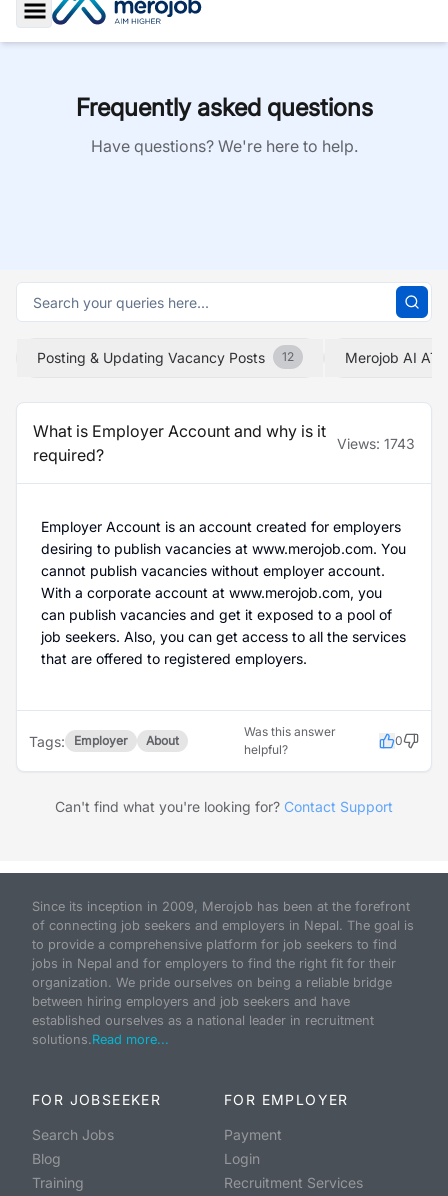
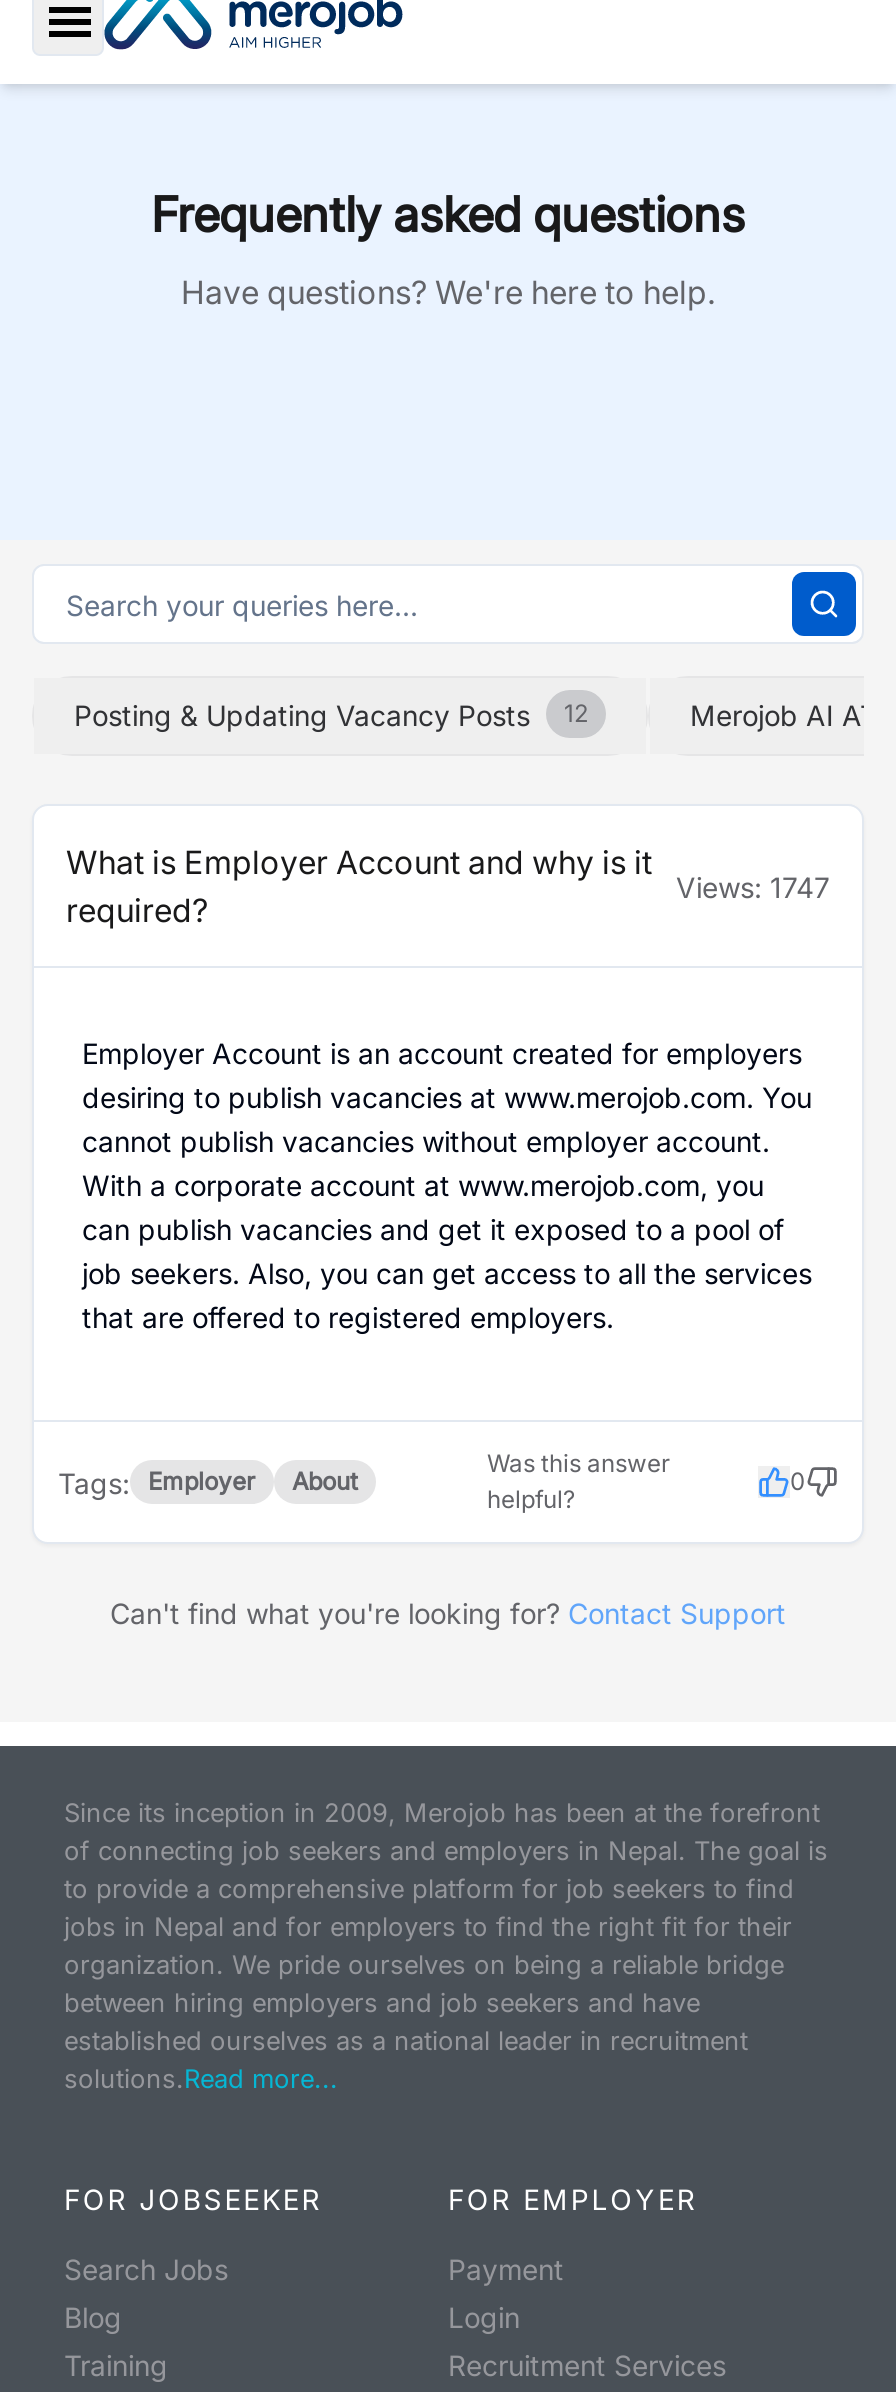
- Views: 1743
+ Views: 1747
